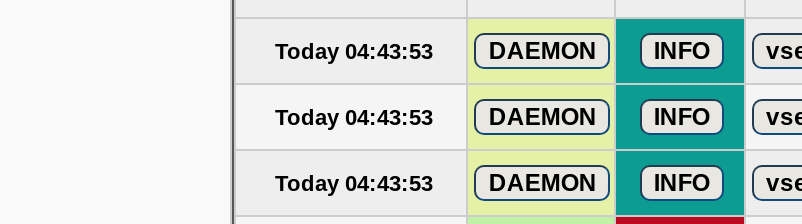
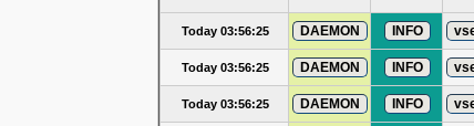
- Today 04:43:53
+ Today 03:56:25

- Today 04:43:53
+ Today 03:56:25

- Today 04:43:53
+ Today 03:56:25
